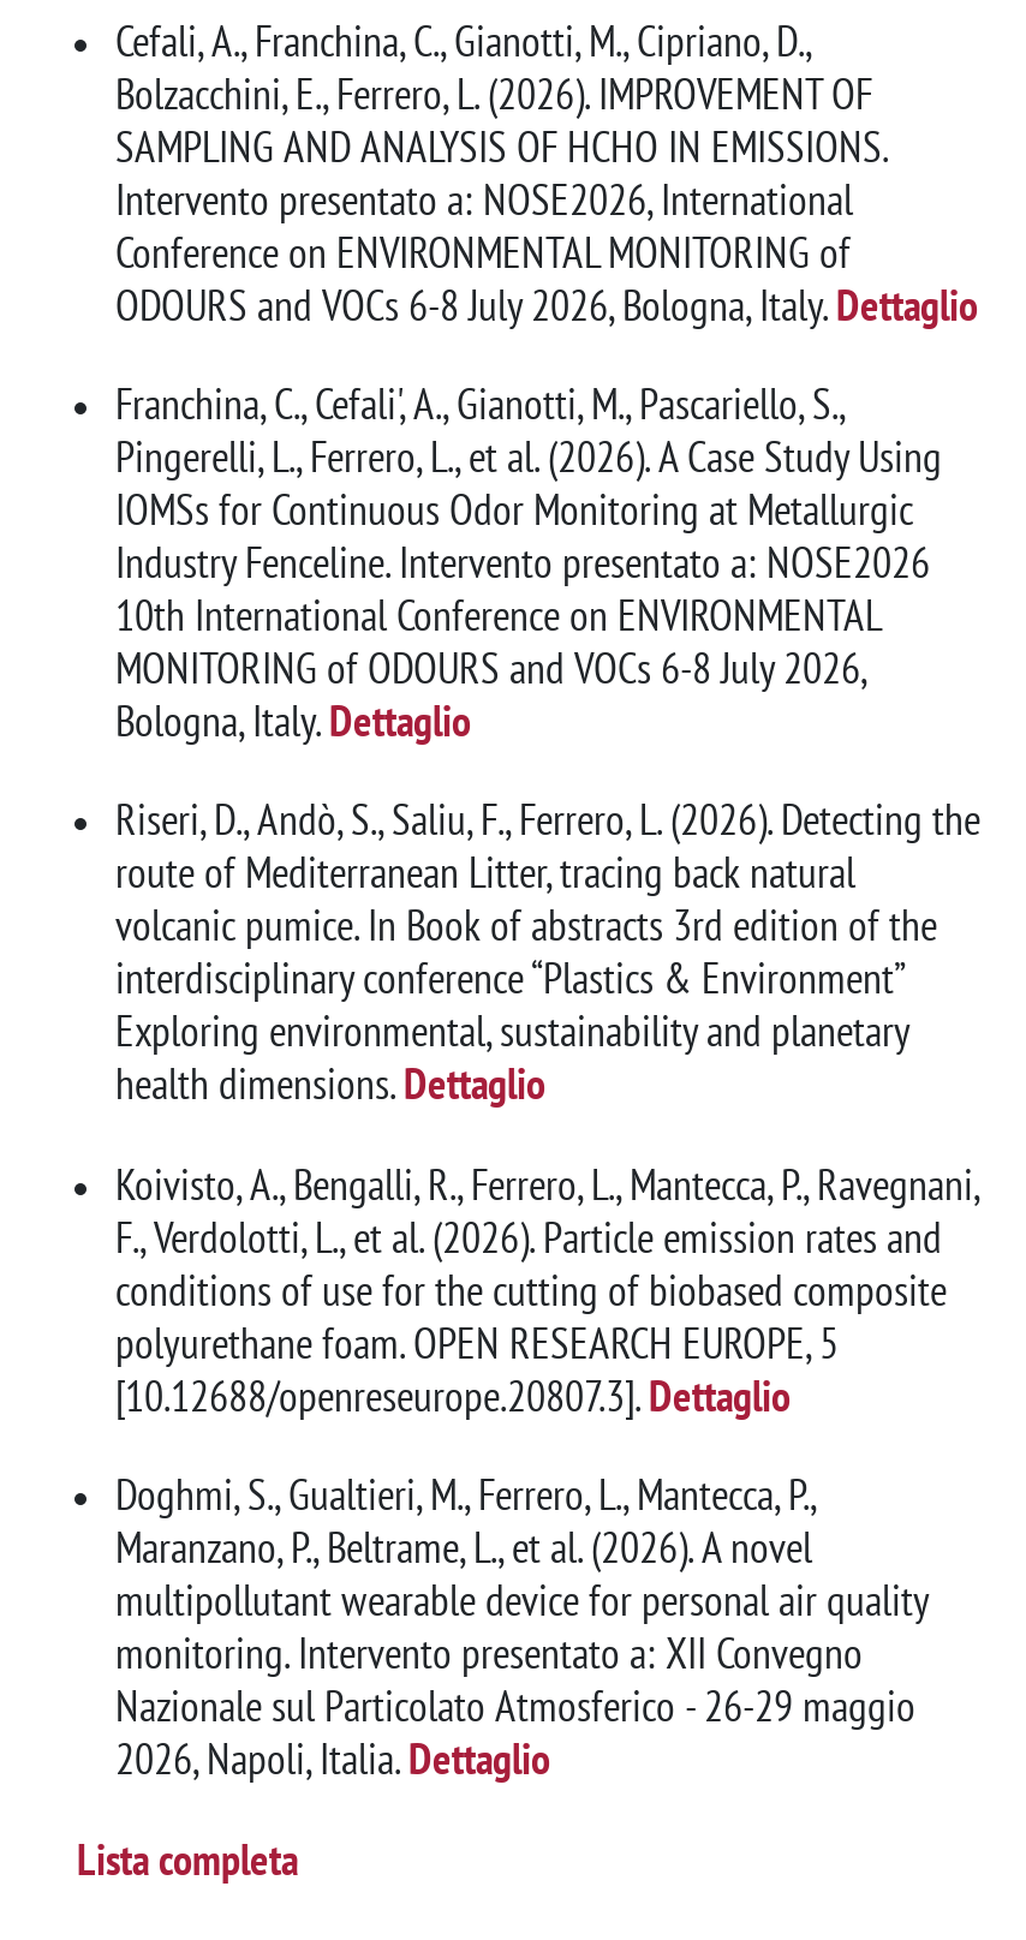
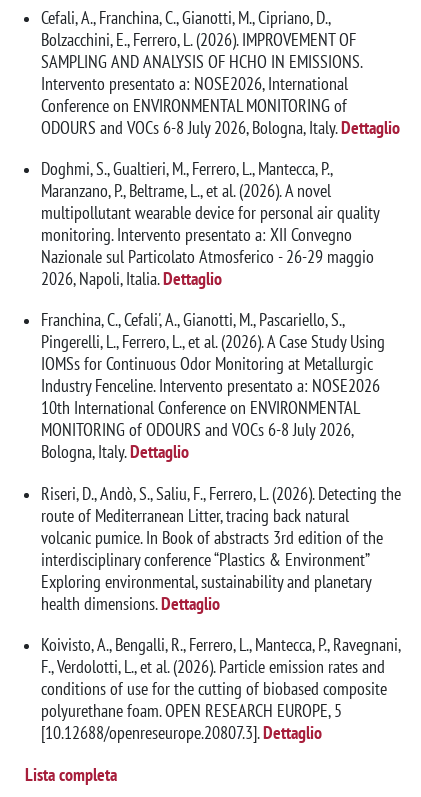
moved down: Franchina, C., Cefali', A., Gianotti, M., Pascariello, S., | Pingerelli, L., Ferrero, L., et al. (2026). A Case Study Using | IOMSs for Continuous Odor Monitoring at Metallurgic | ... | polyurethane foam. OPEN RESEARCH EUROPE, 5 | [10.12688/openreseurope.20807.3]. Dettaglio

moved up: Doghmi, S., Gualtieri, M., Ferrero, L., Mantecca, P., | Maranzano, P., Beltrame, L., et al. (2026). A novel | multipollutant wearable device for personal air quality | monitoring. Intervento presentato a: XII Convegno | Nazionale sul Particolato Atmosferico - 26-29 maggio | 2026, Napoli, Italia. Dettaglio
